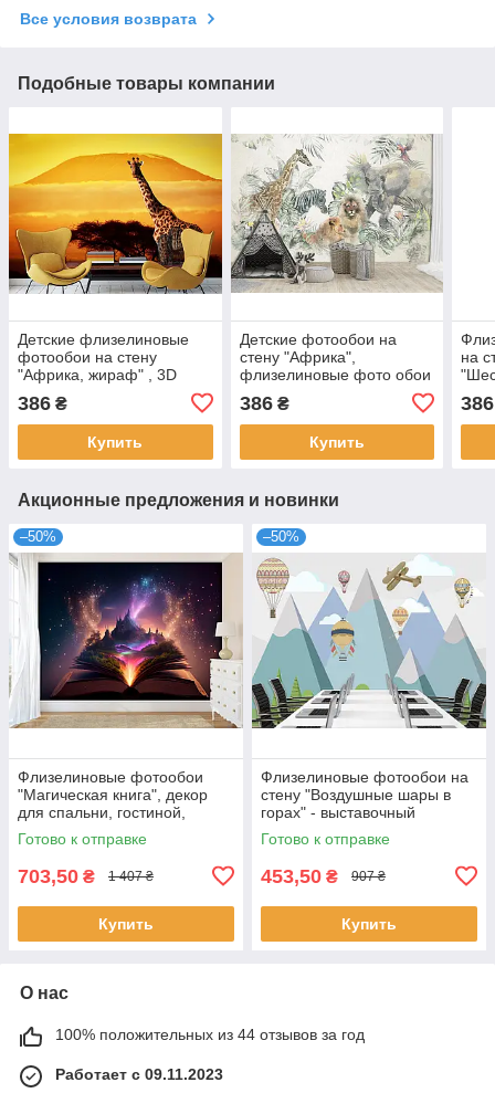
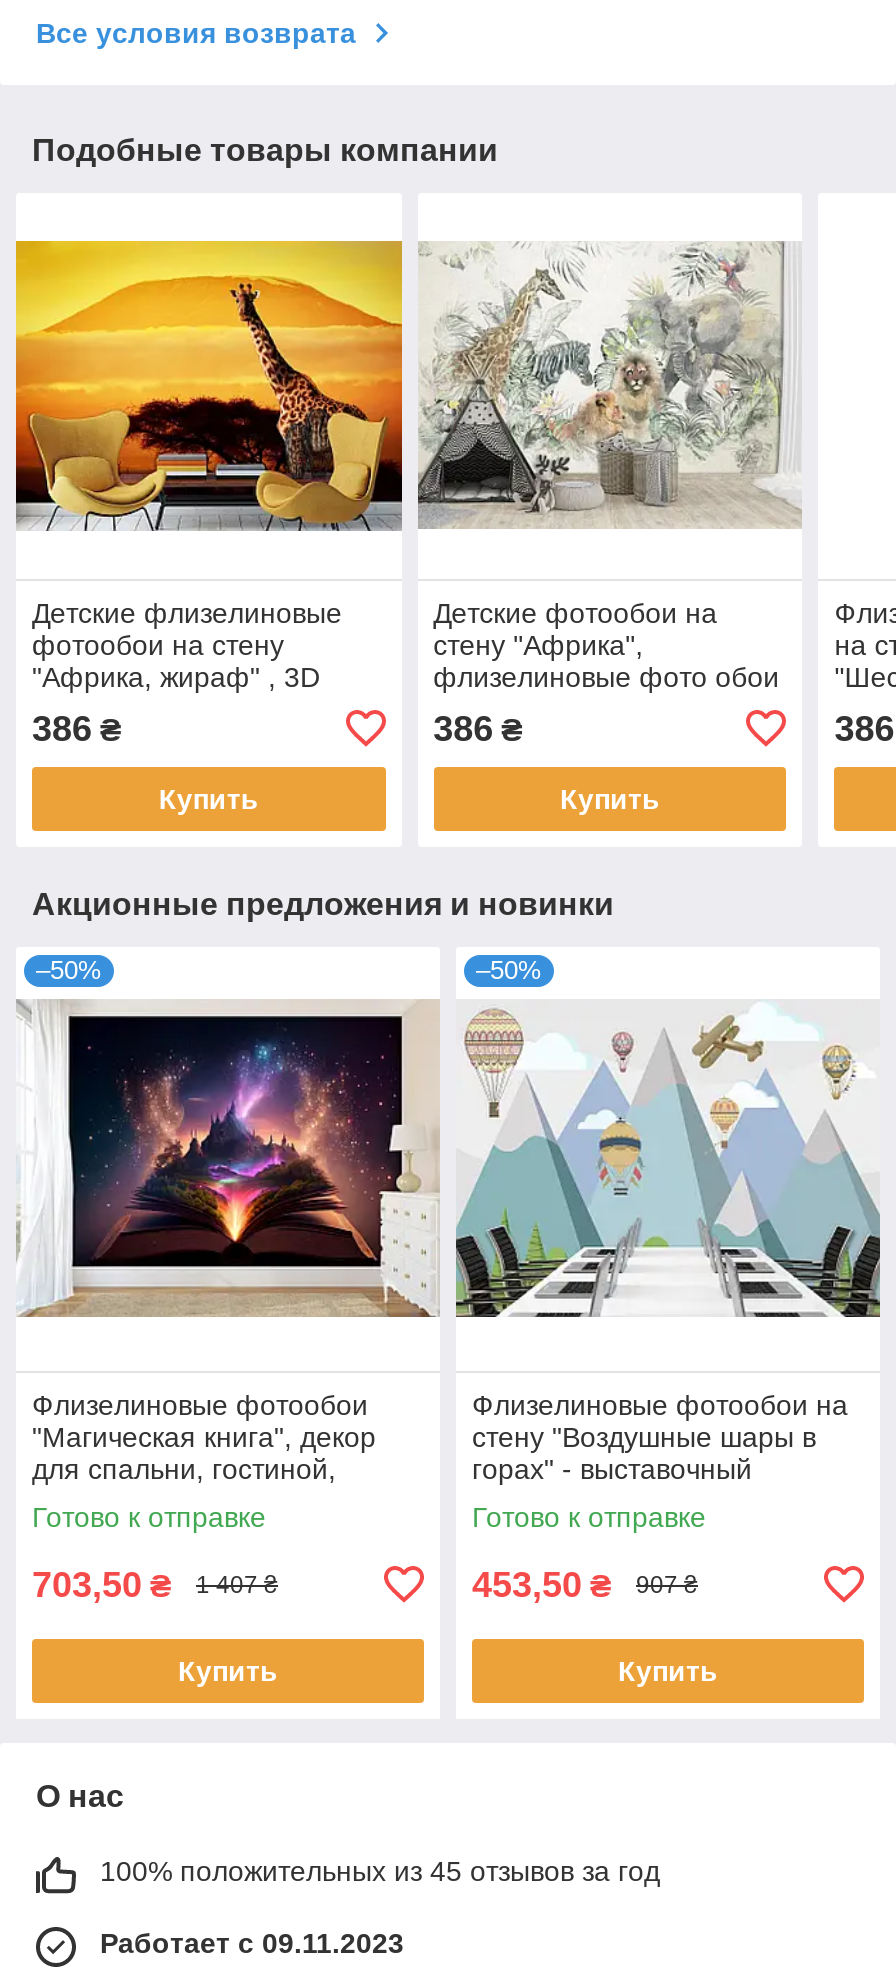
- 100% положительных из 44 отзывов за год
+ 100% положительных из 45 отзывов за год
